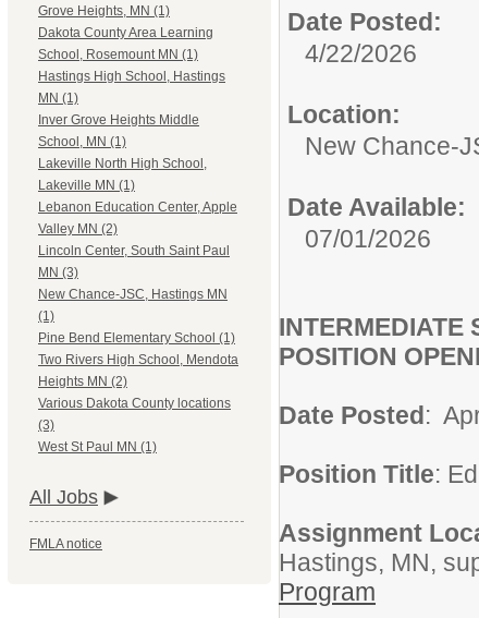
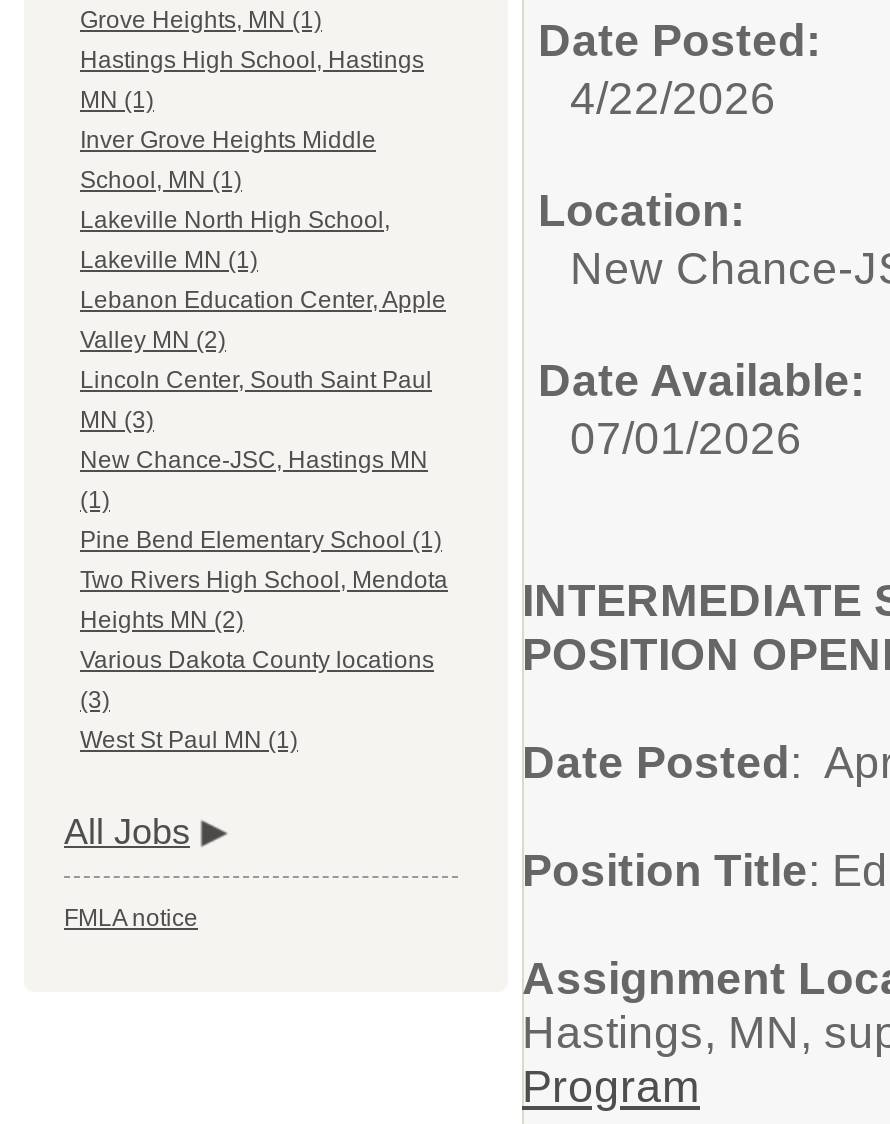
- Dakota County Area Learning
- School, Rosemount MN (1)

moved up: Hastings High School, Hastings | MN (1) | Inver Grove Heights Middle | ... | All Jobs | FMLA notice
